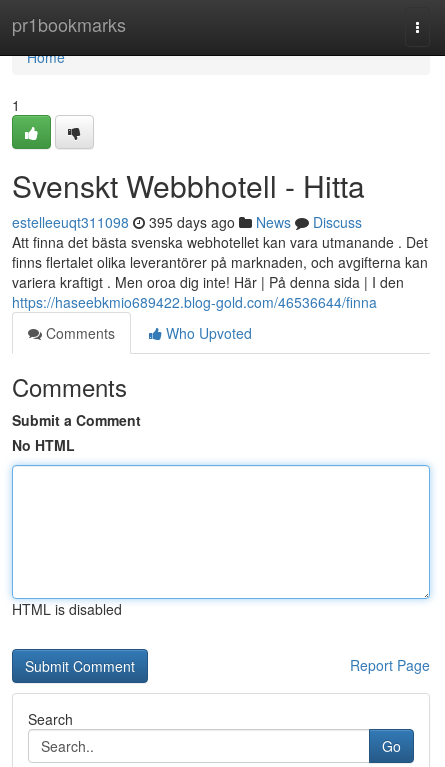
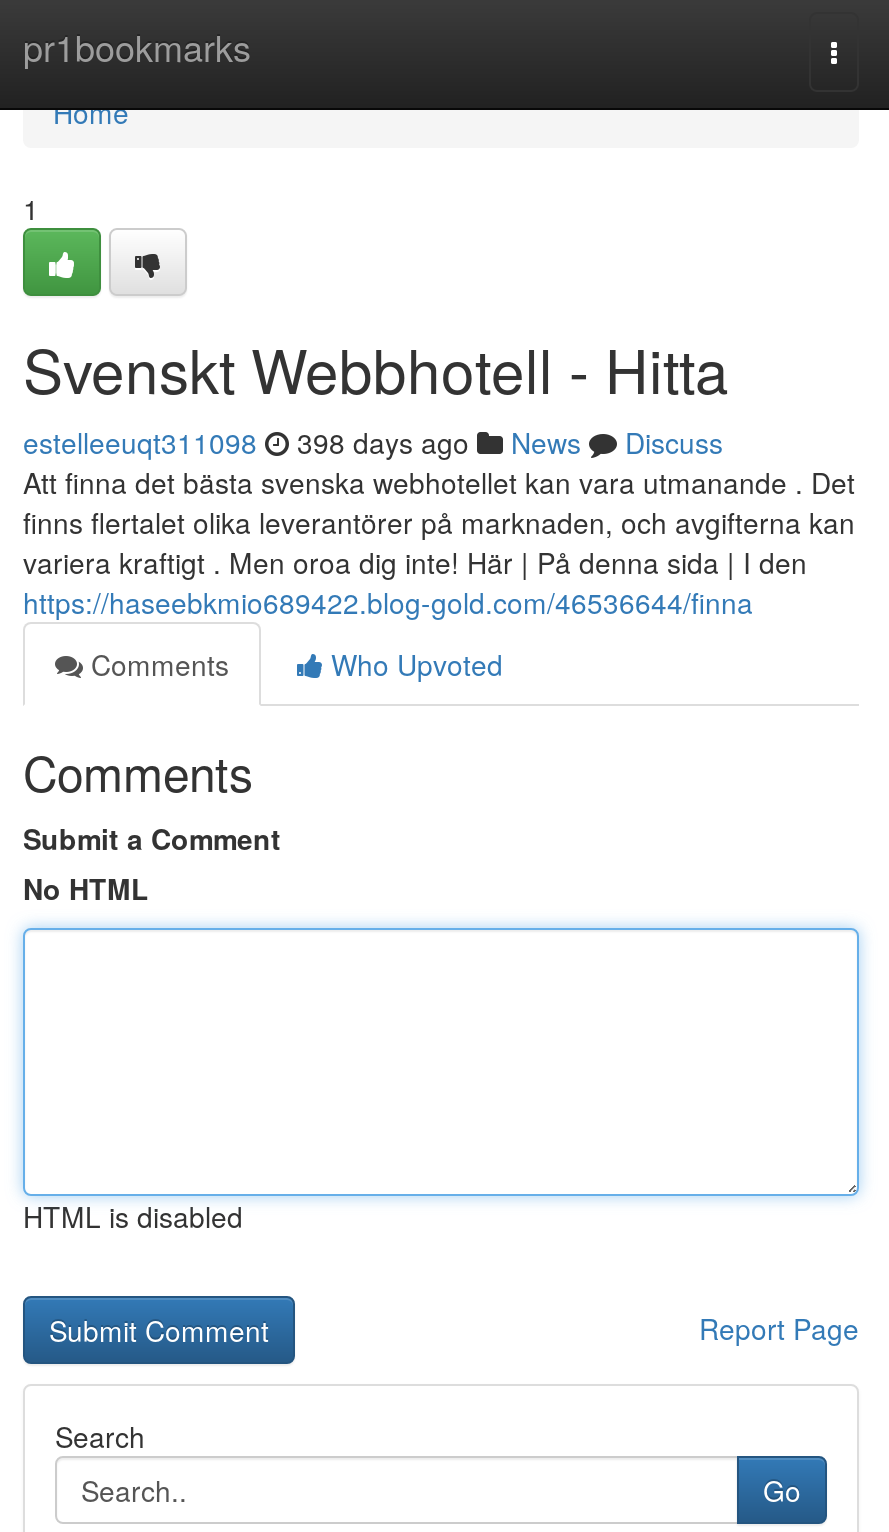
- estelleeuqt311098 395 days ago News Discuss
+ estelleeuqt311098 398 days ago News Discuss
